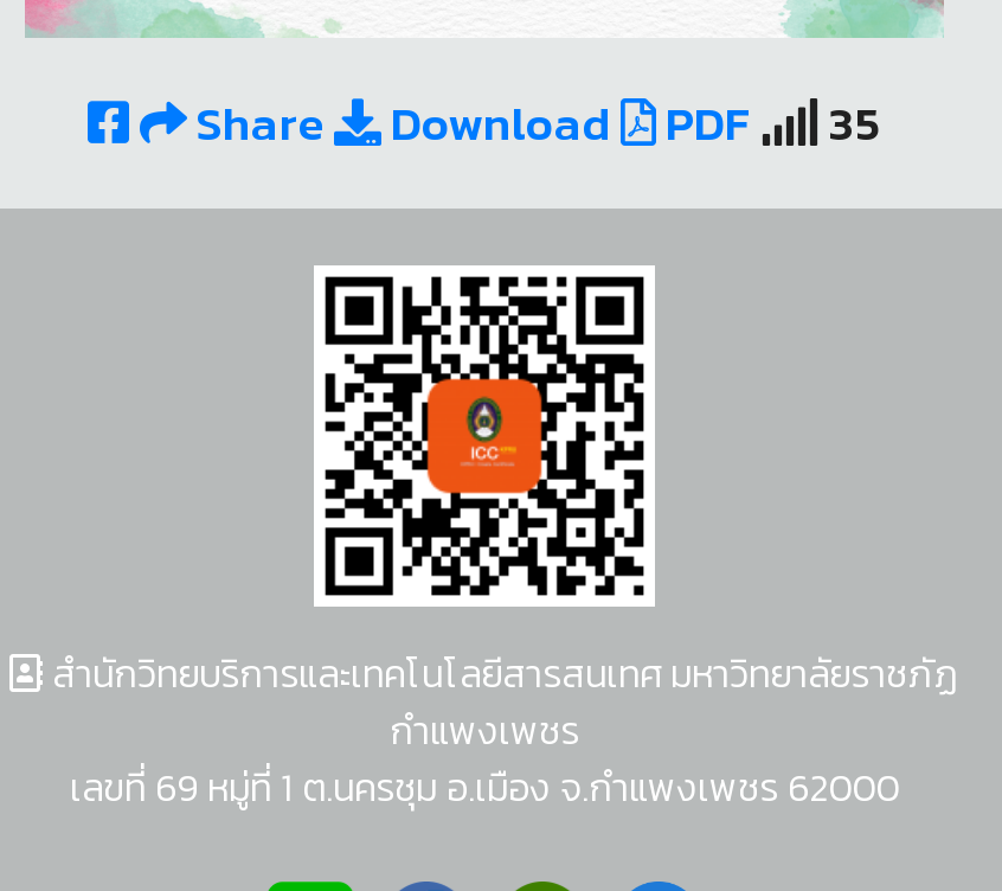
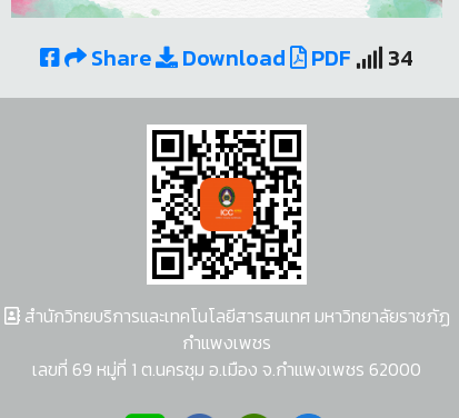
- Share Download PDF 35
+ Share Download PDF 34
